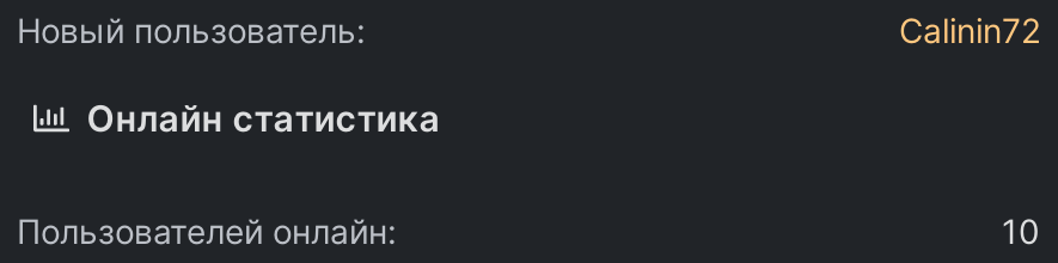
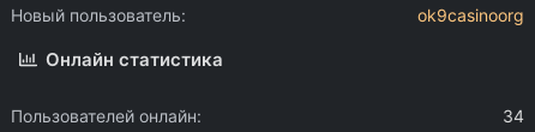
- Calinin72
+ ok9casinoorg

- 10
+ 34
